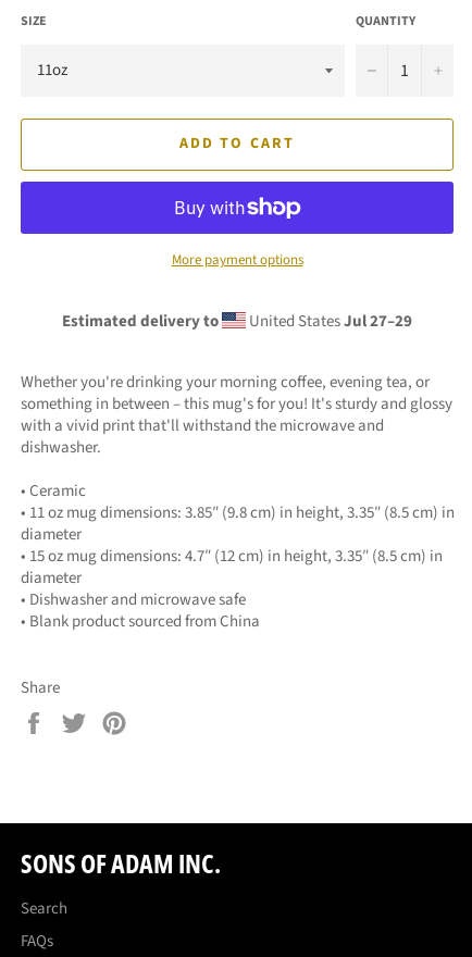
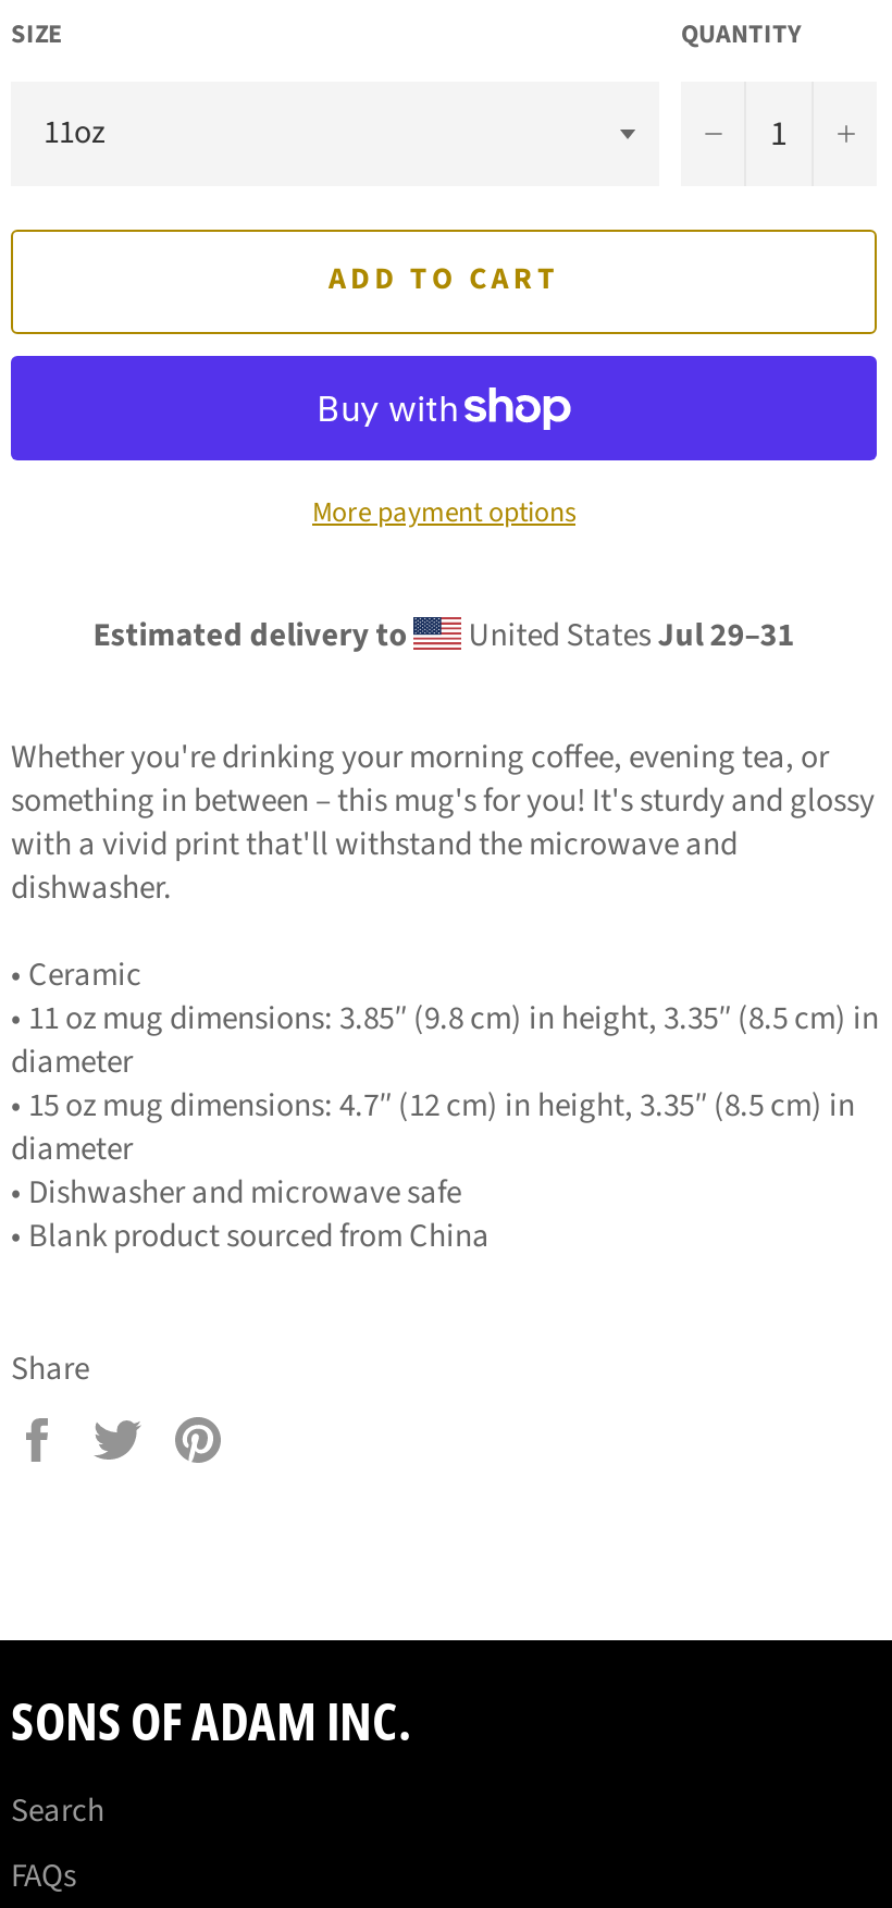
- United StatesJul 27–29
+ United StatesJul 29–31
